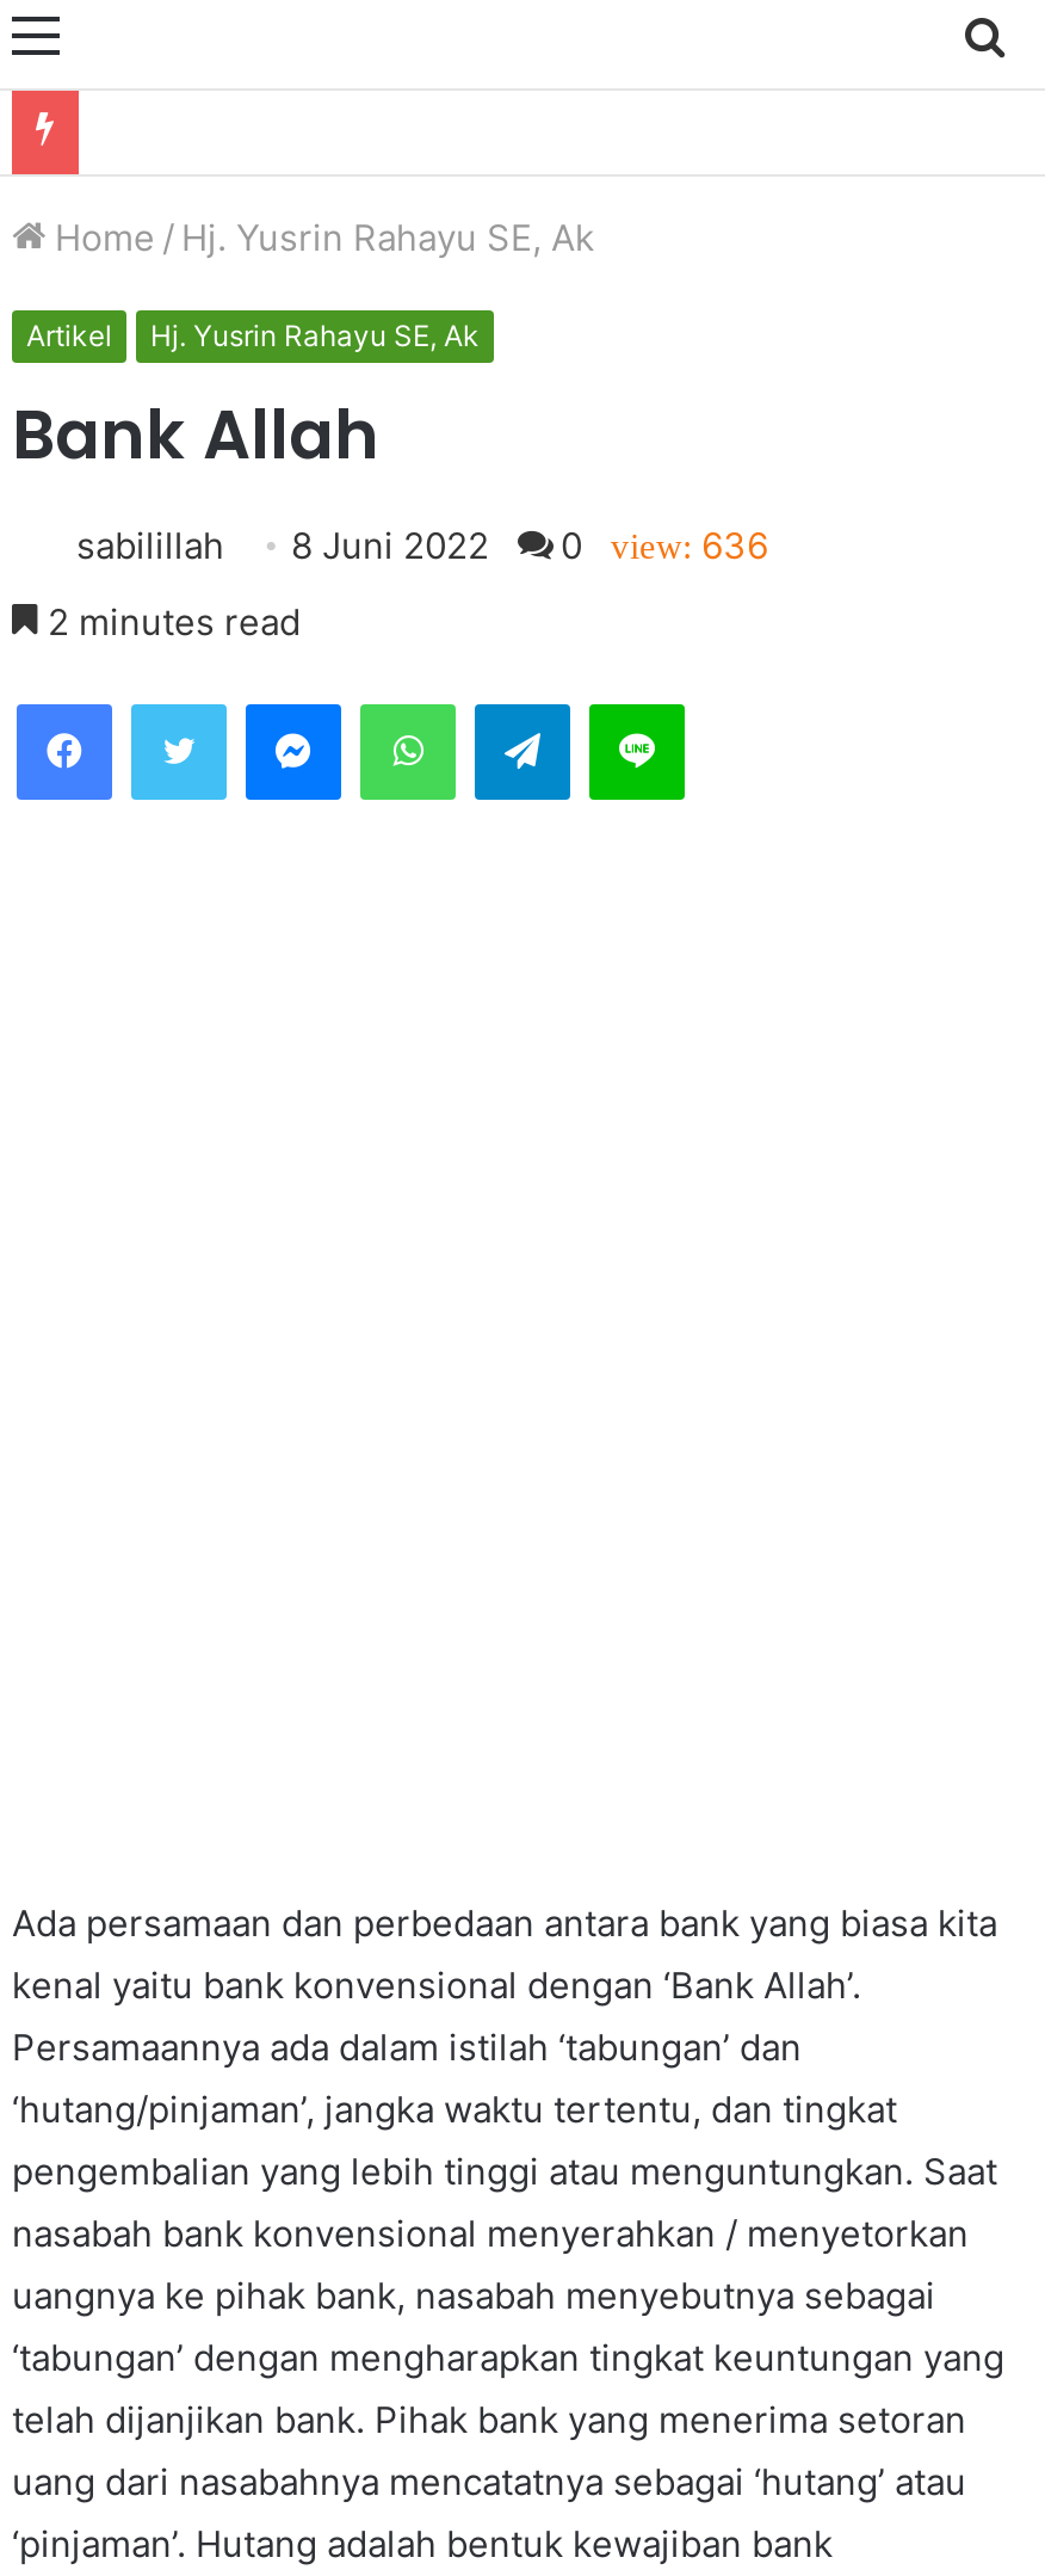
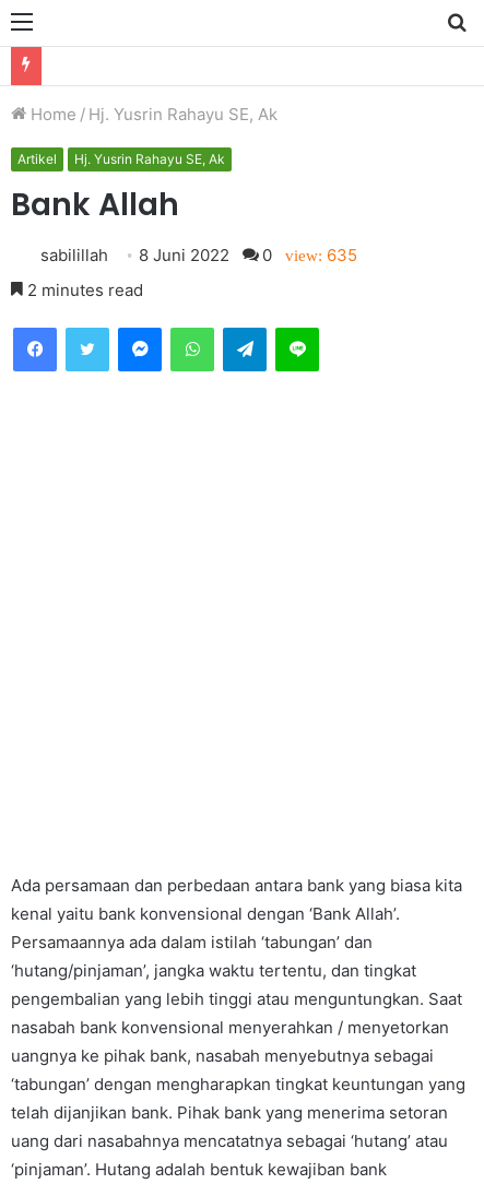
- 636
+ 635
